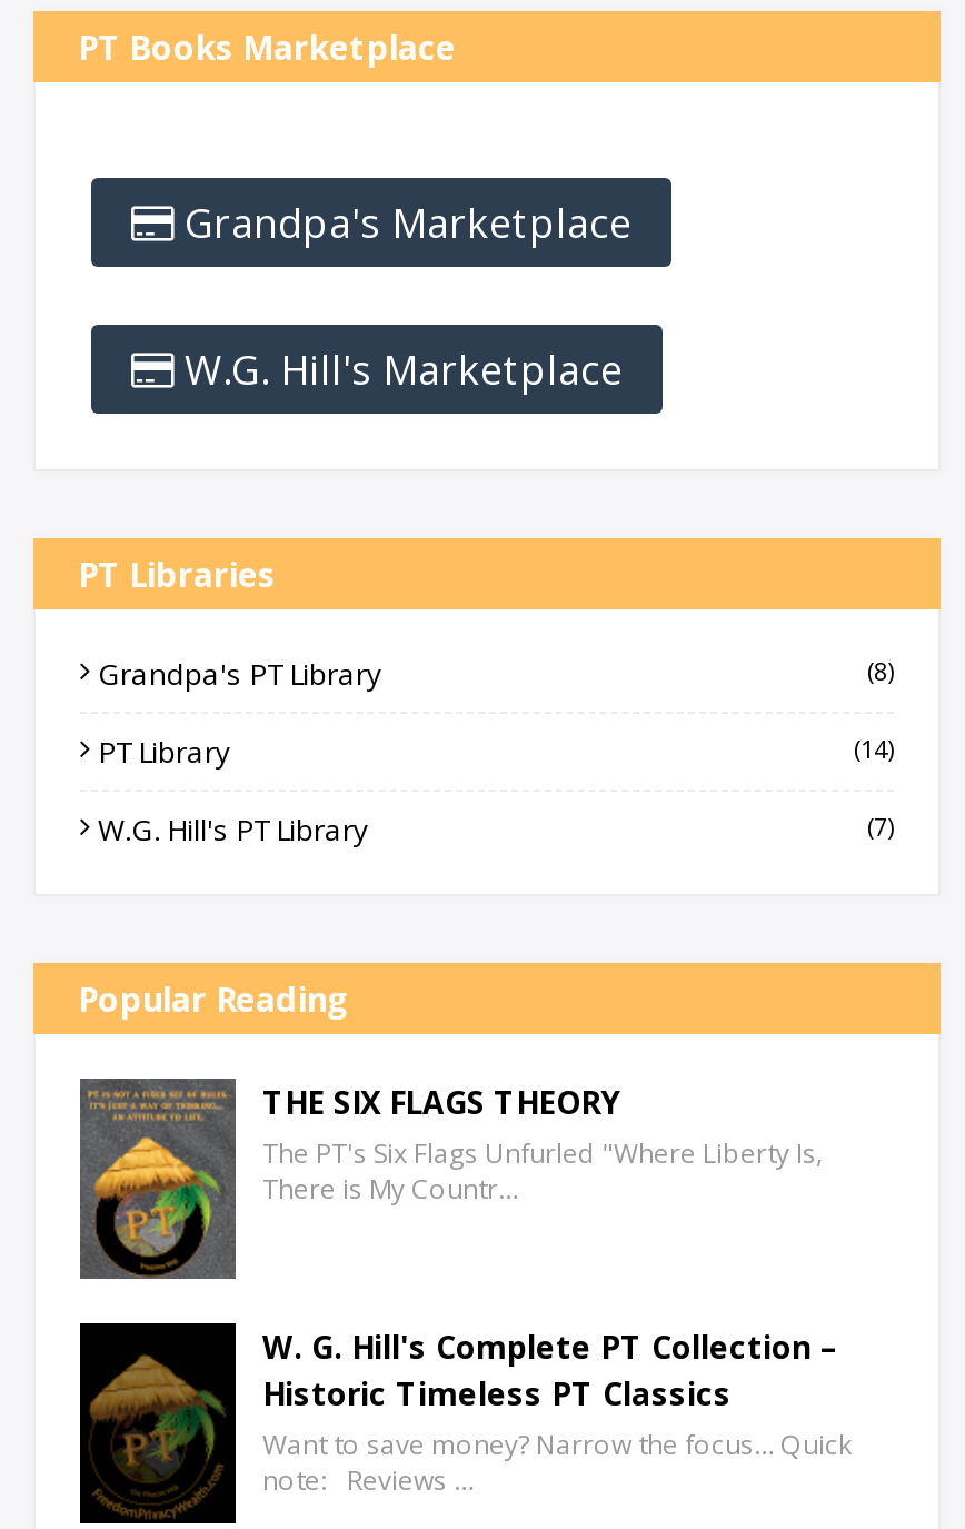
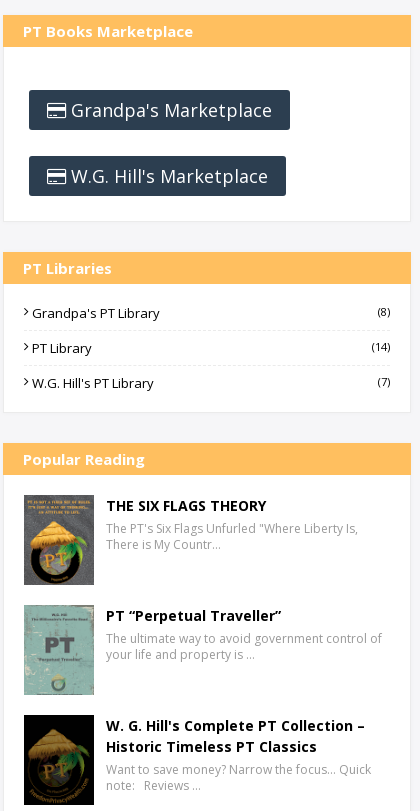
+ [image]
+ PT “Perpetual Traveller”
+ The ultimate way to avoid government control of
+ your life and property is …
